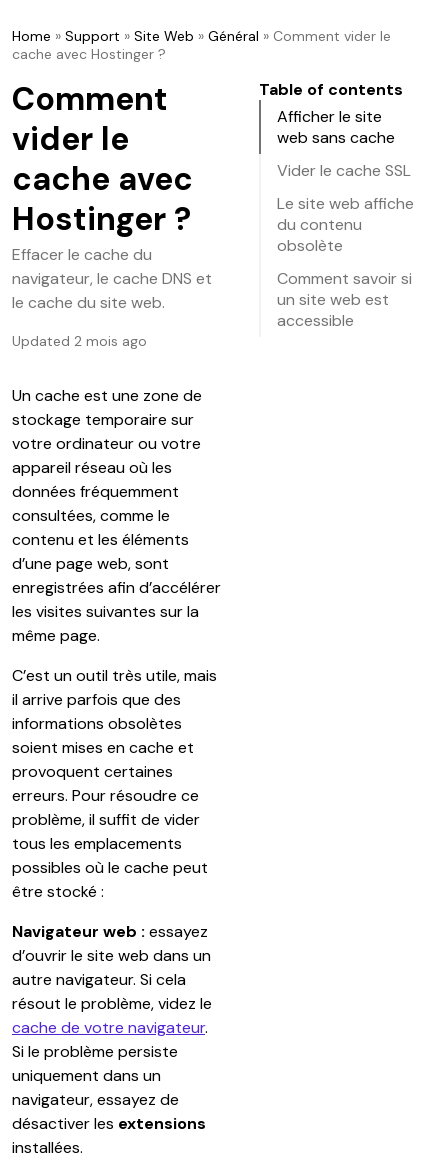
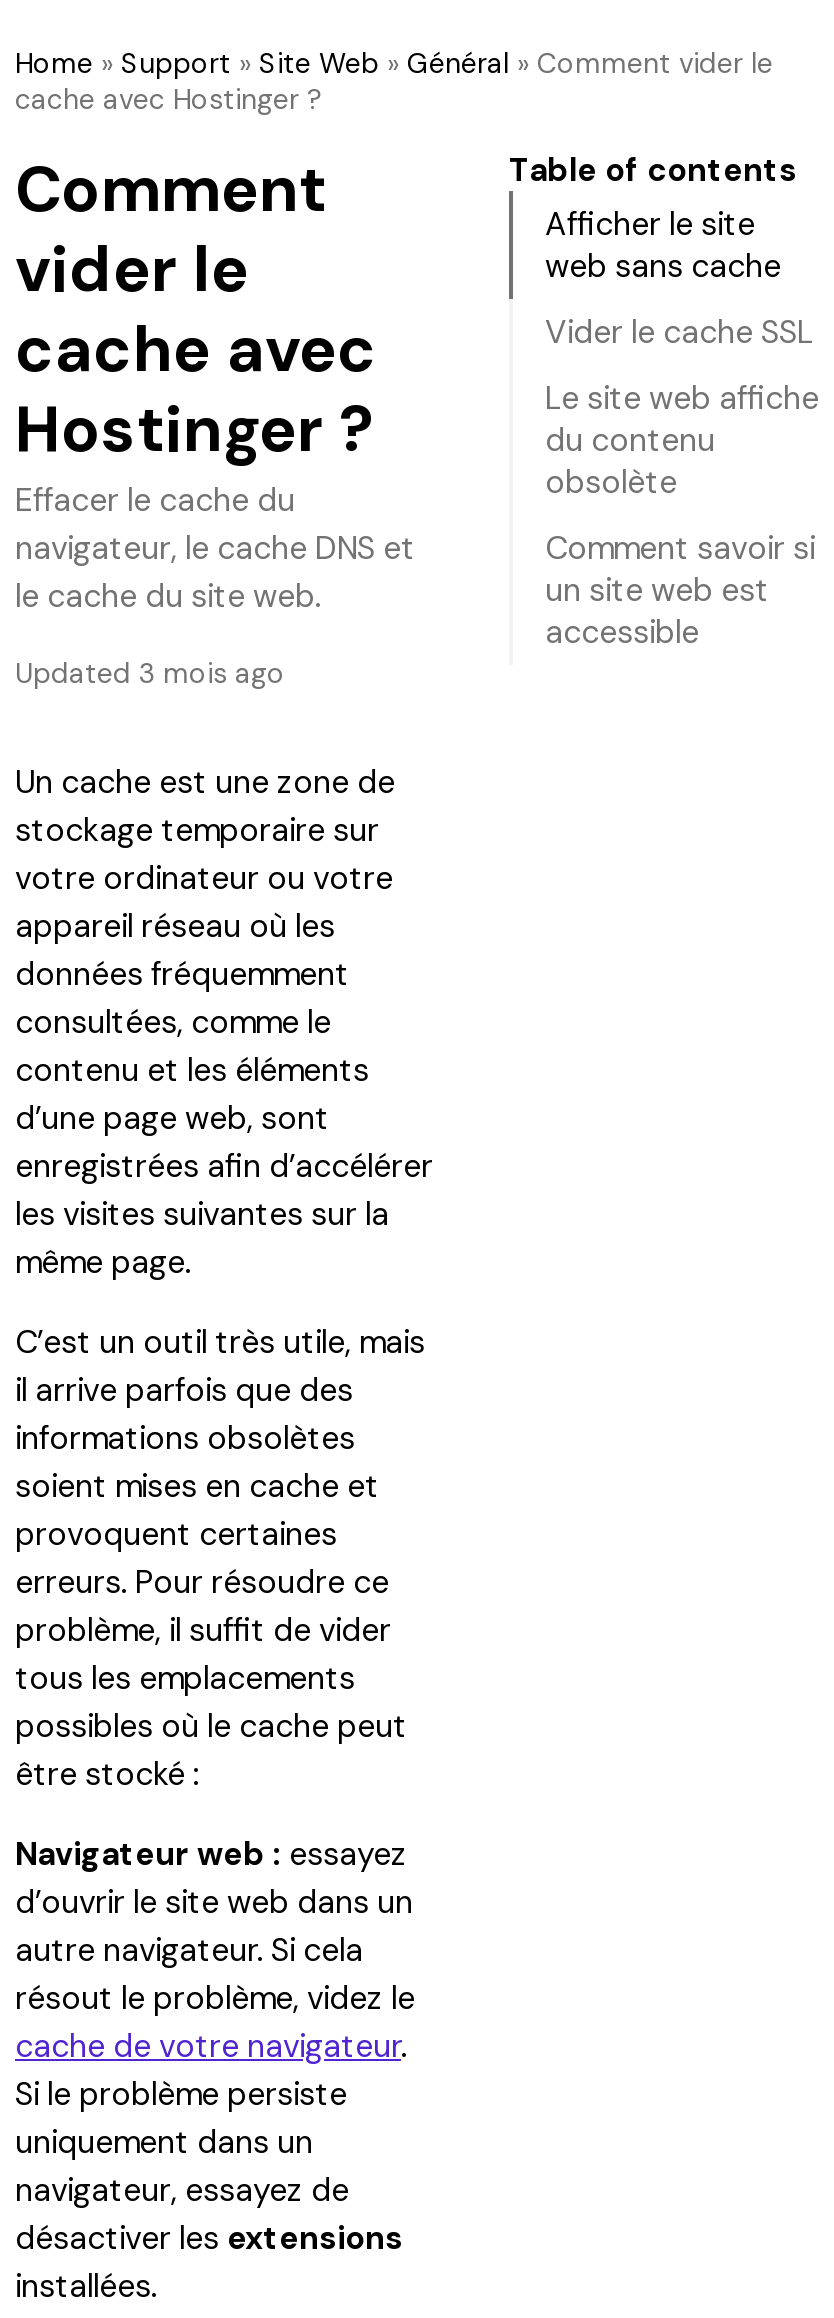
- Updated 2 mois ago
+ Updated 3 mois ago
